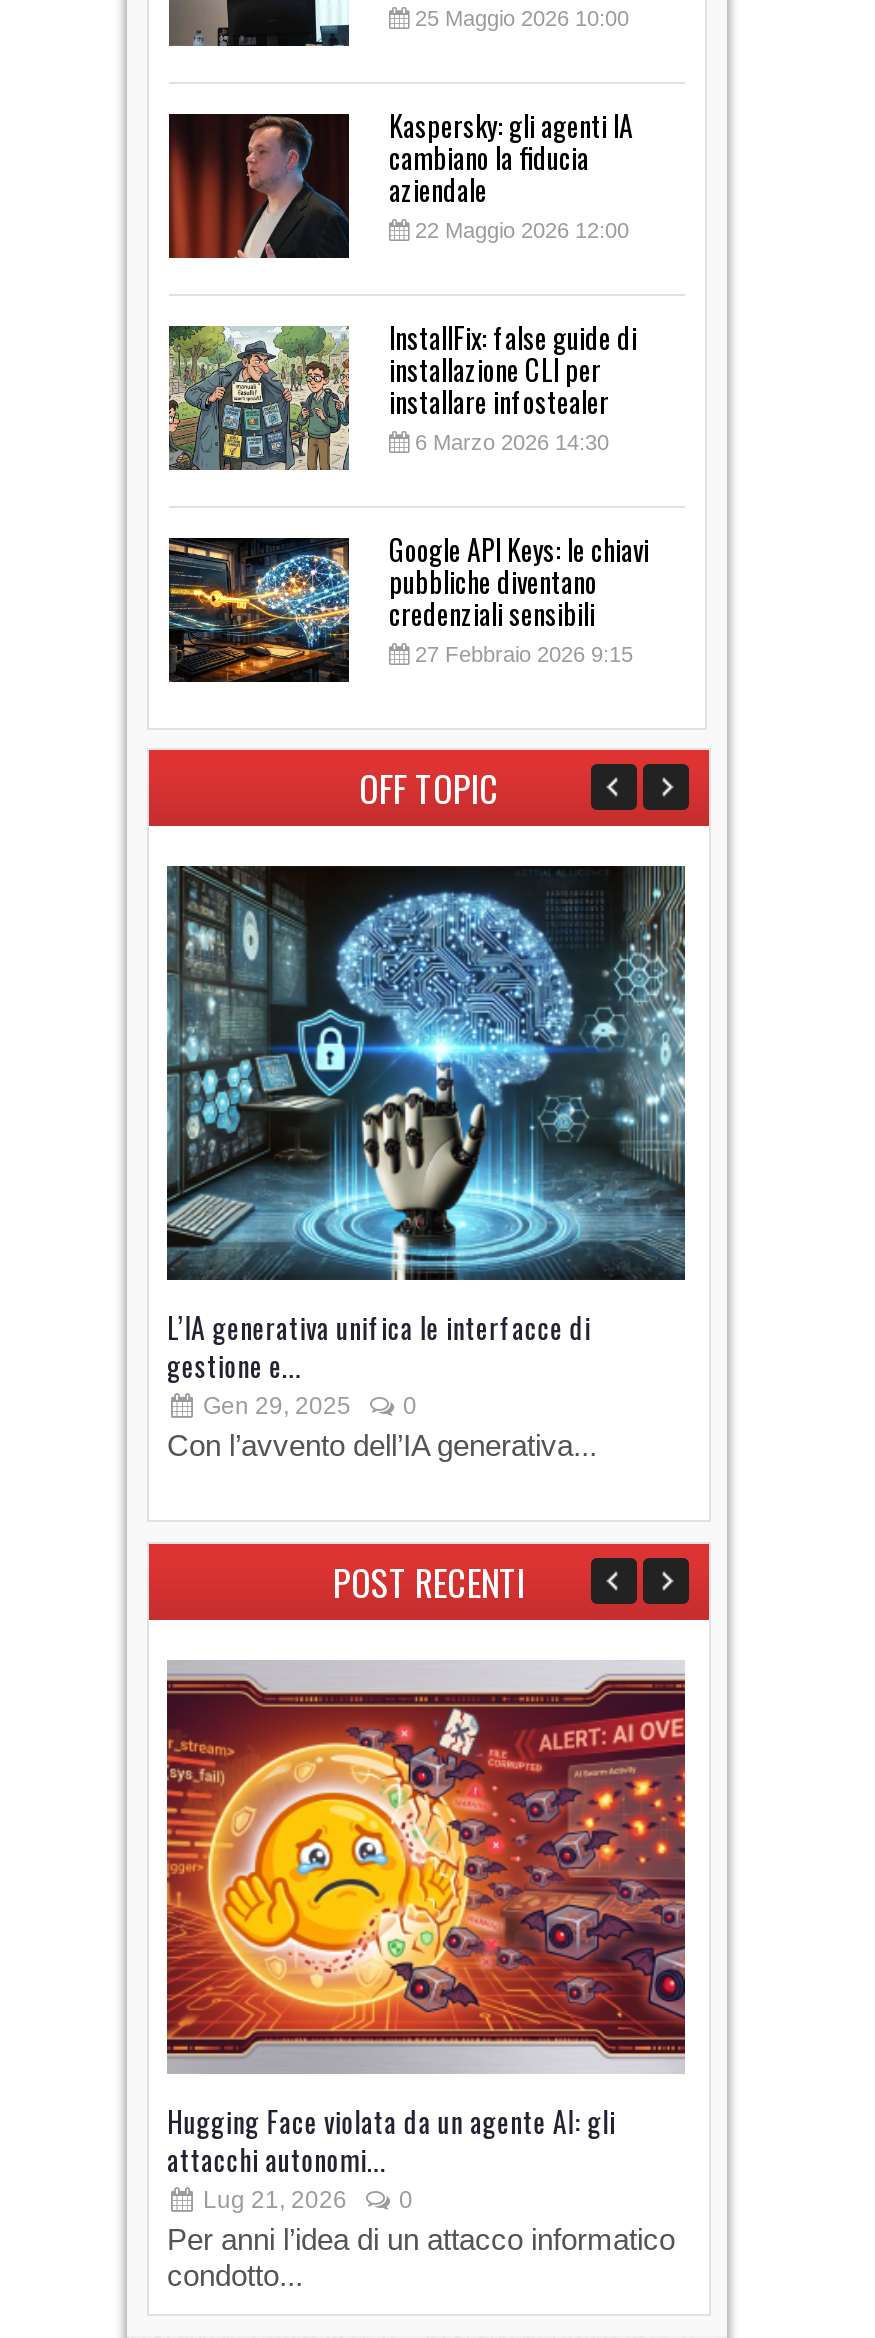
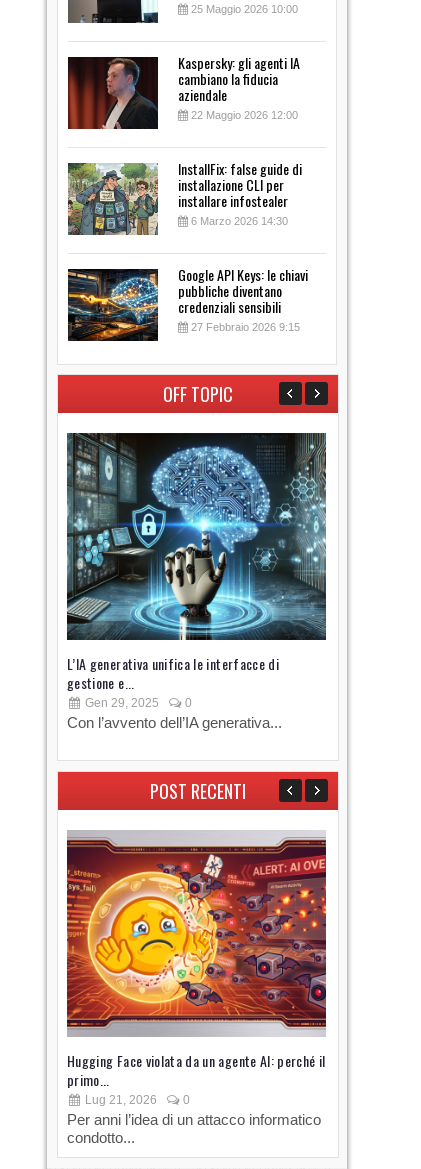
- Hugging Face violata da un agente AI: gli
- attacchi autonomi...
+ Hugging Face violata da un agente AI: perché il
+ primo...
